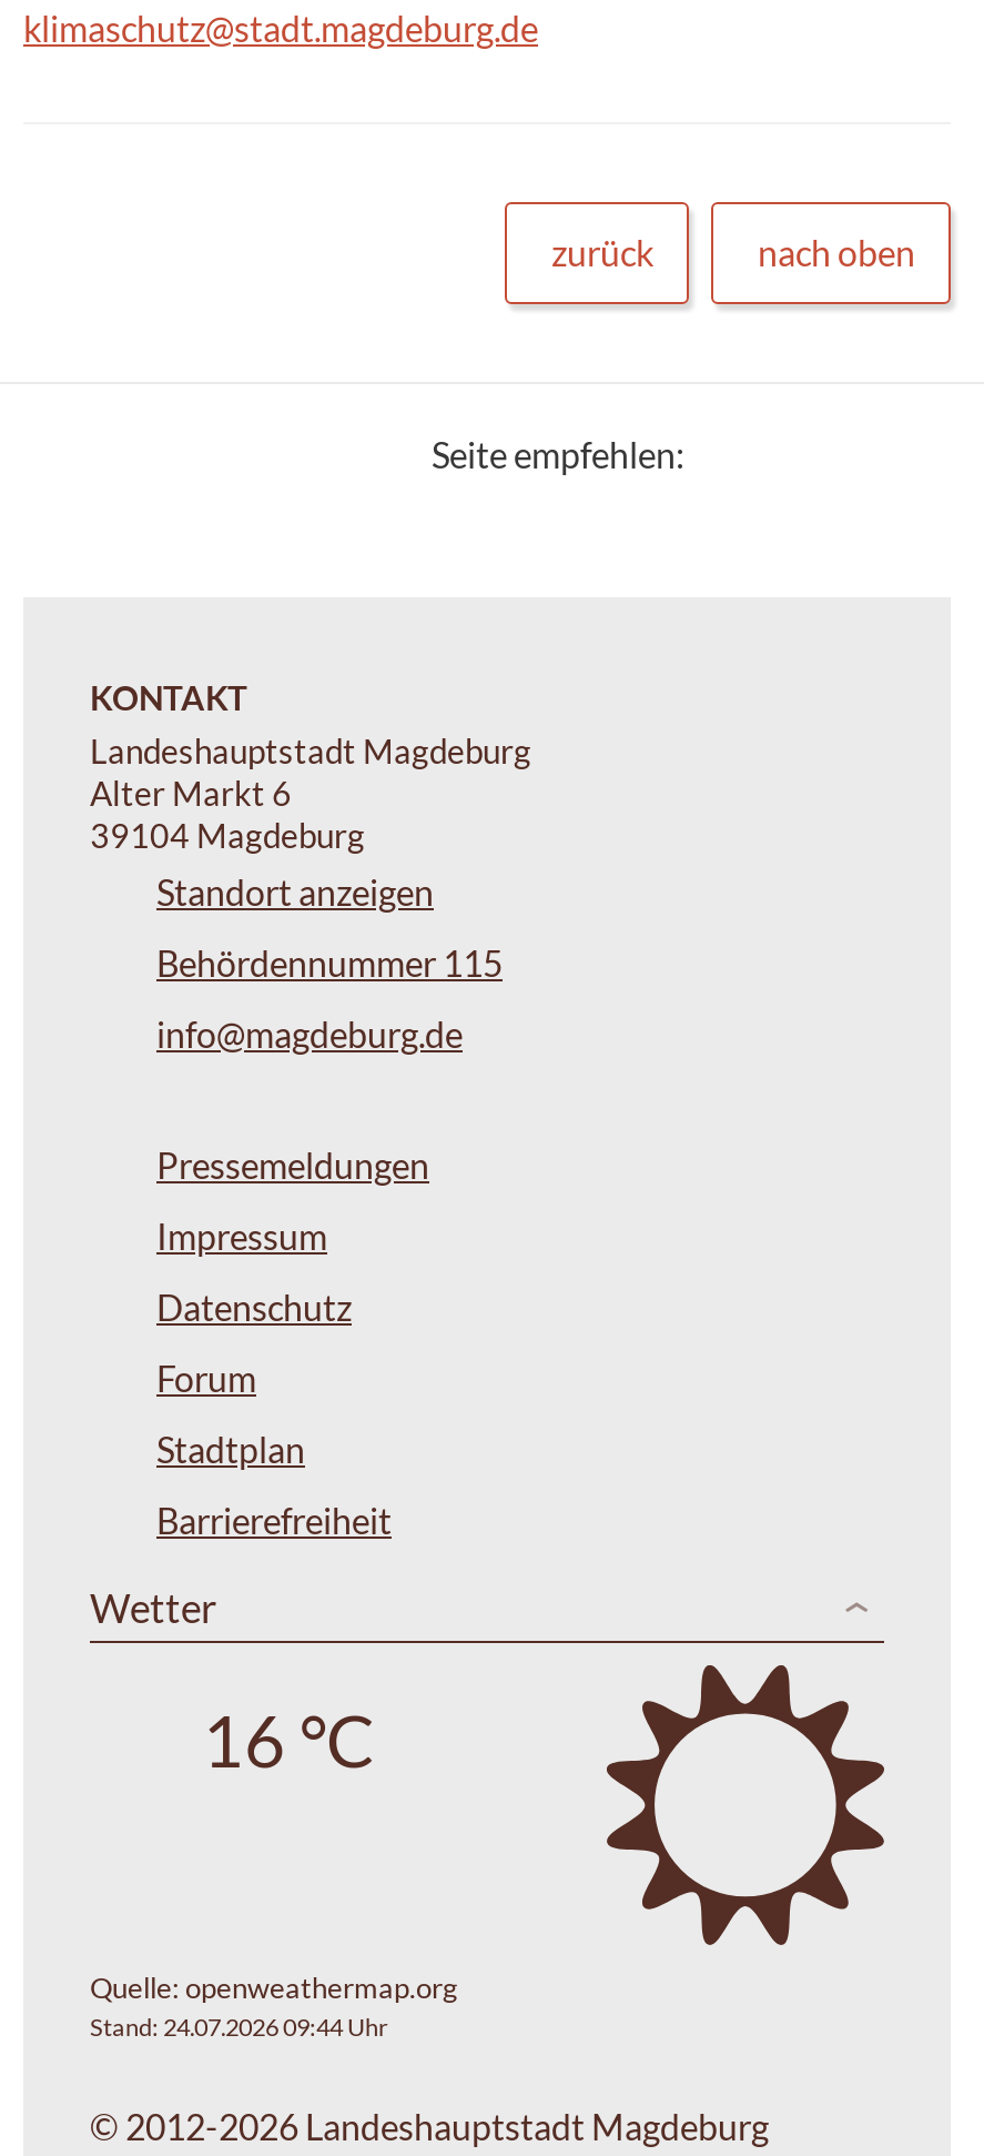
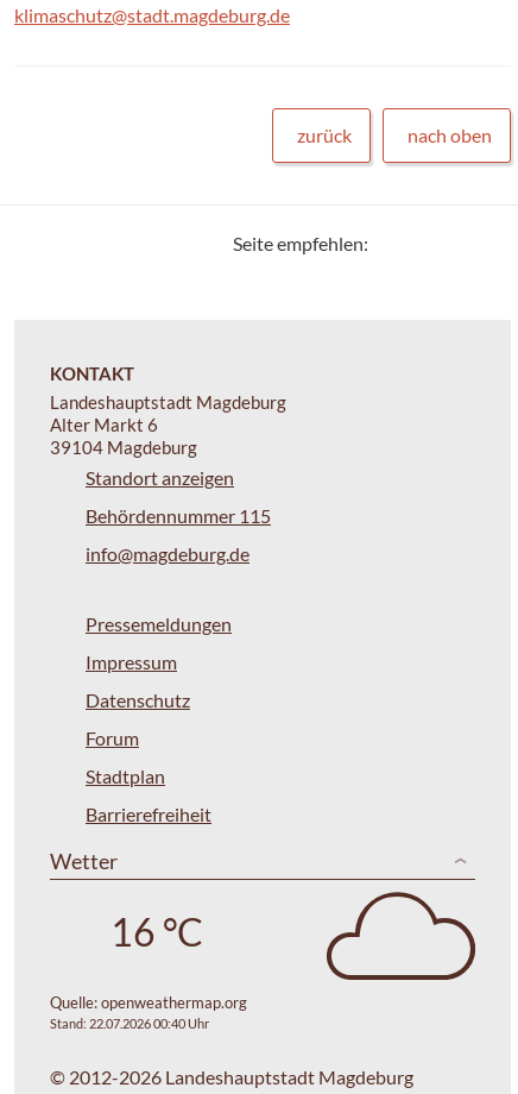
- [image]
+ [image]

- Stand: 24.07.2026 09:44 Uhr
+ Stand: 22.07.2026 00:40 Uhr
